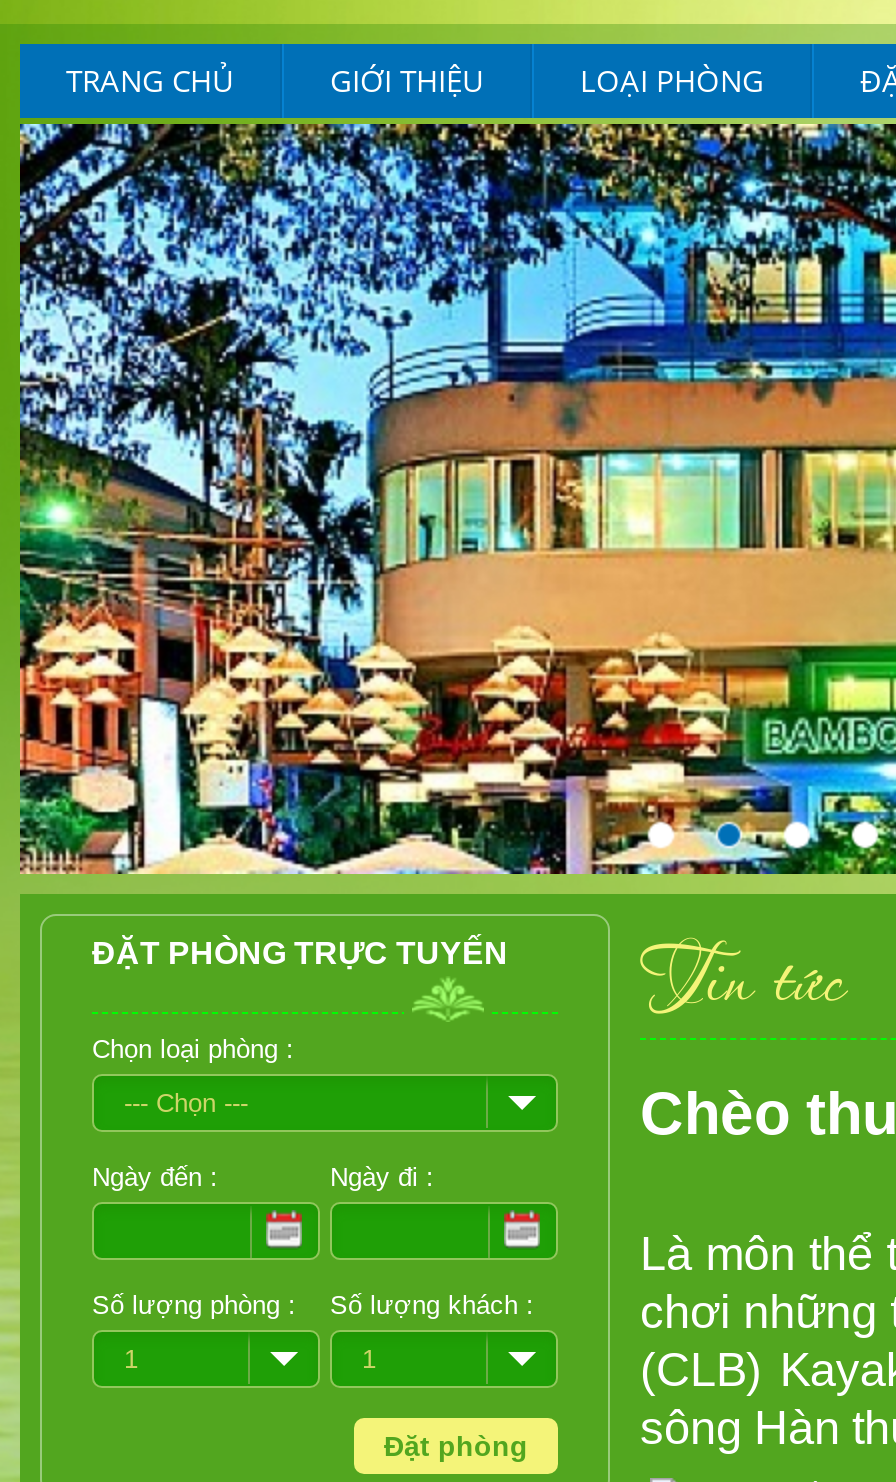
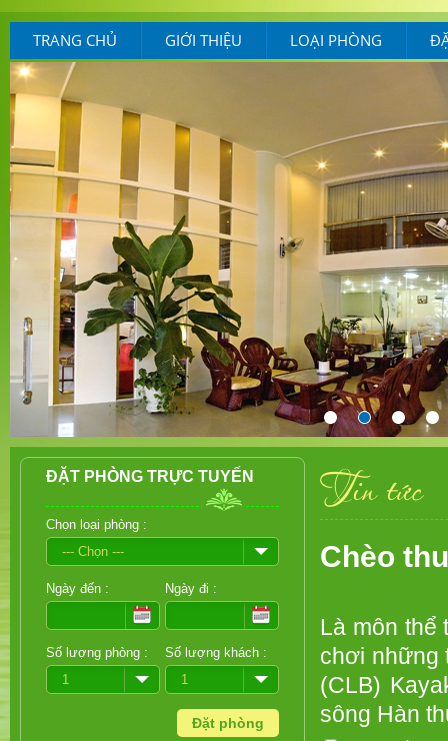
- [image]
+ [image]
